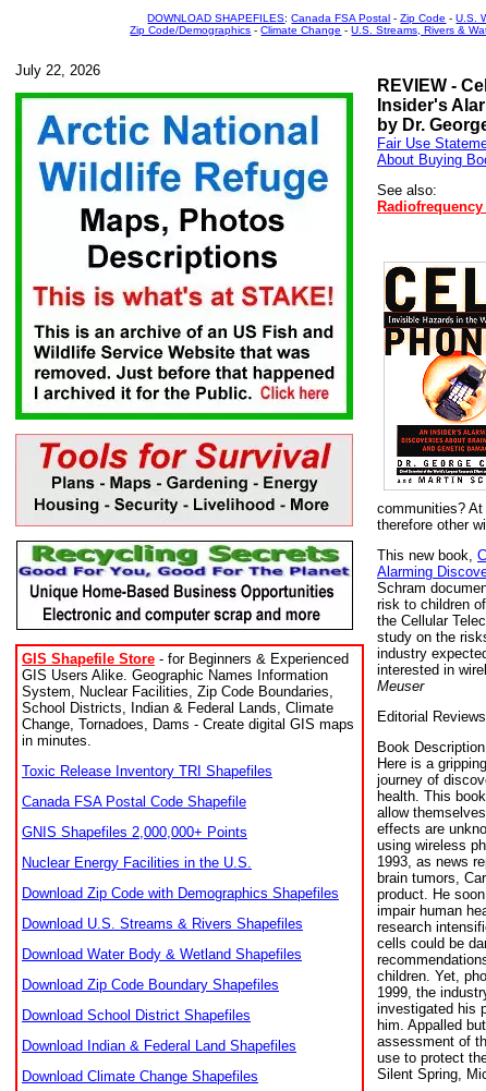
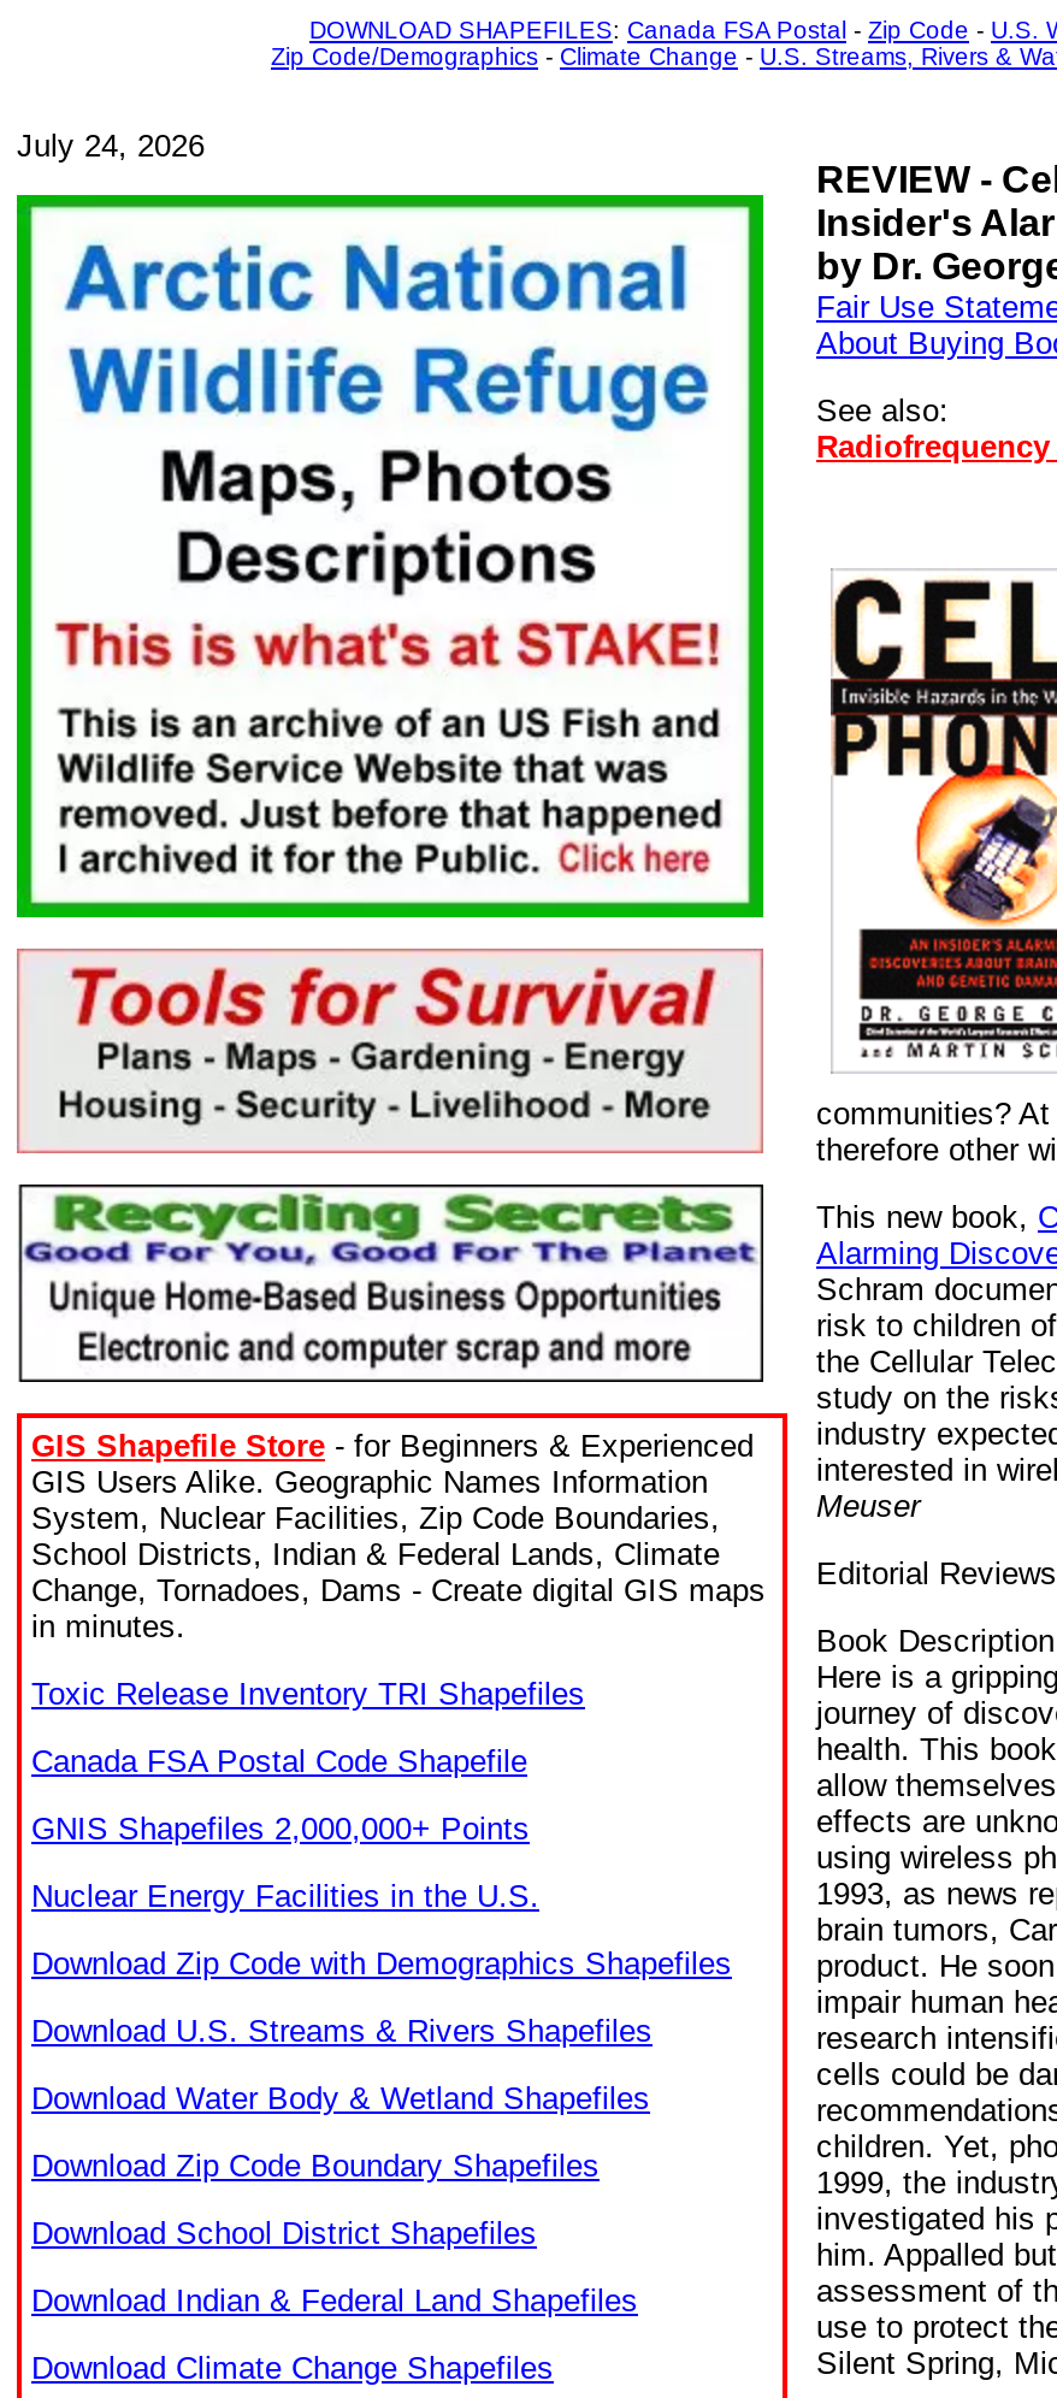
- July 22, 2026
+ July 24, 2026
